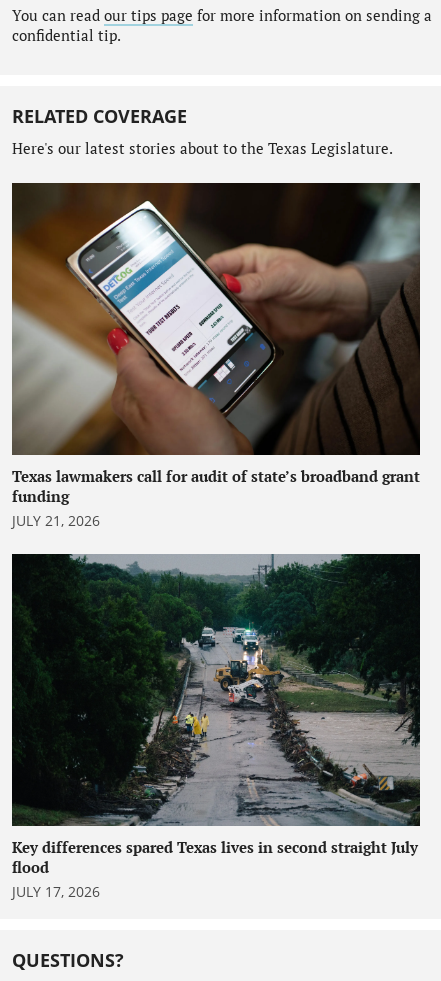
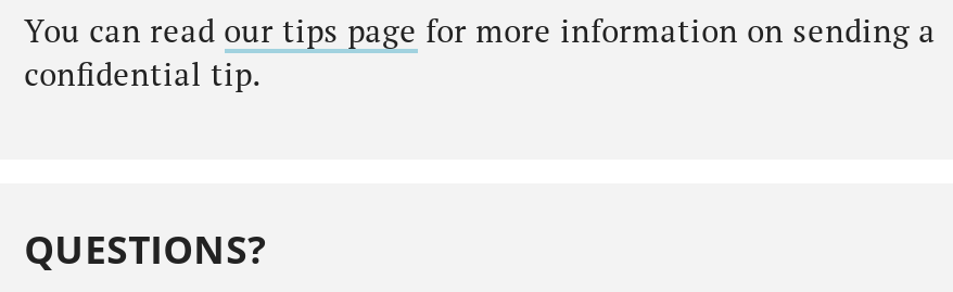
- RELATED COVERAGE
- Here's our latest stories about to the Texas Legislature.

- [image]
- Texas lawmakers call for audit of state’s broadband grant
- funding
- JULY 21, 2026

- [image]
- Key differences spared Texas lives in second straight July
- flood
- JULY 17, 2026
